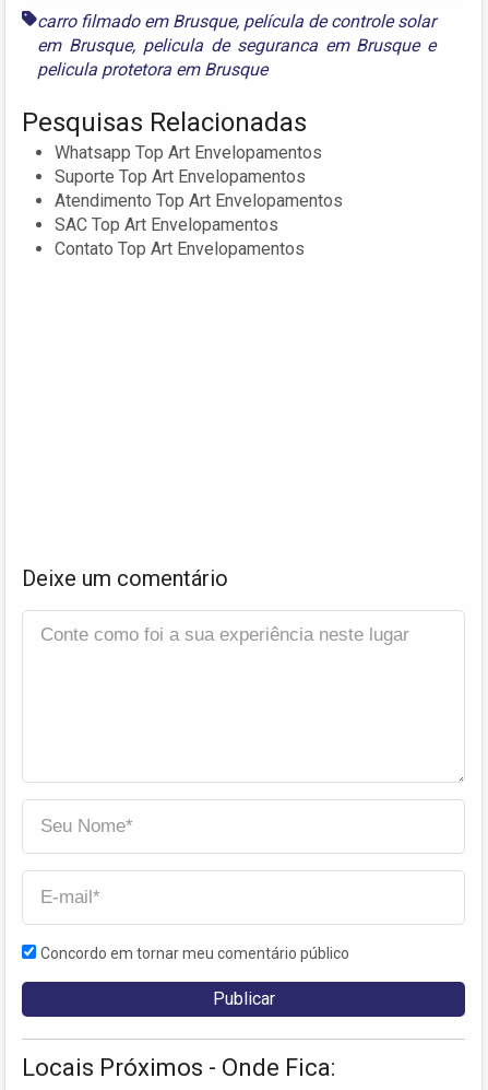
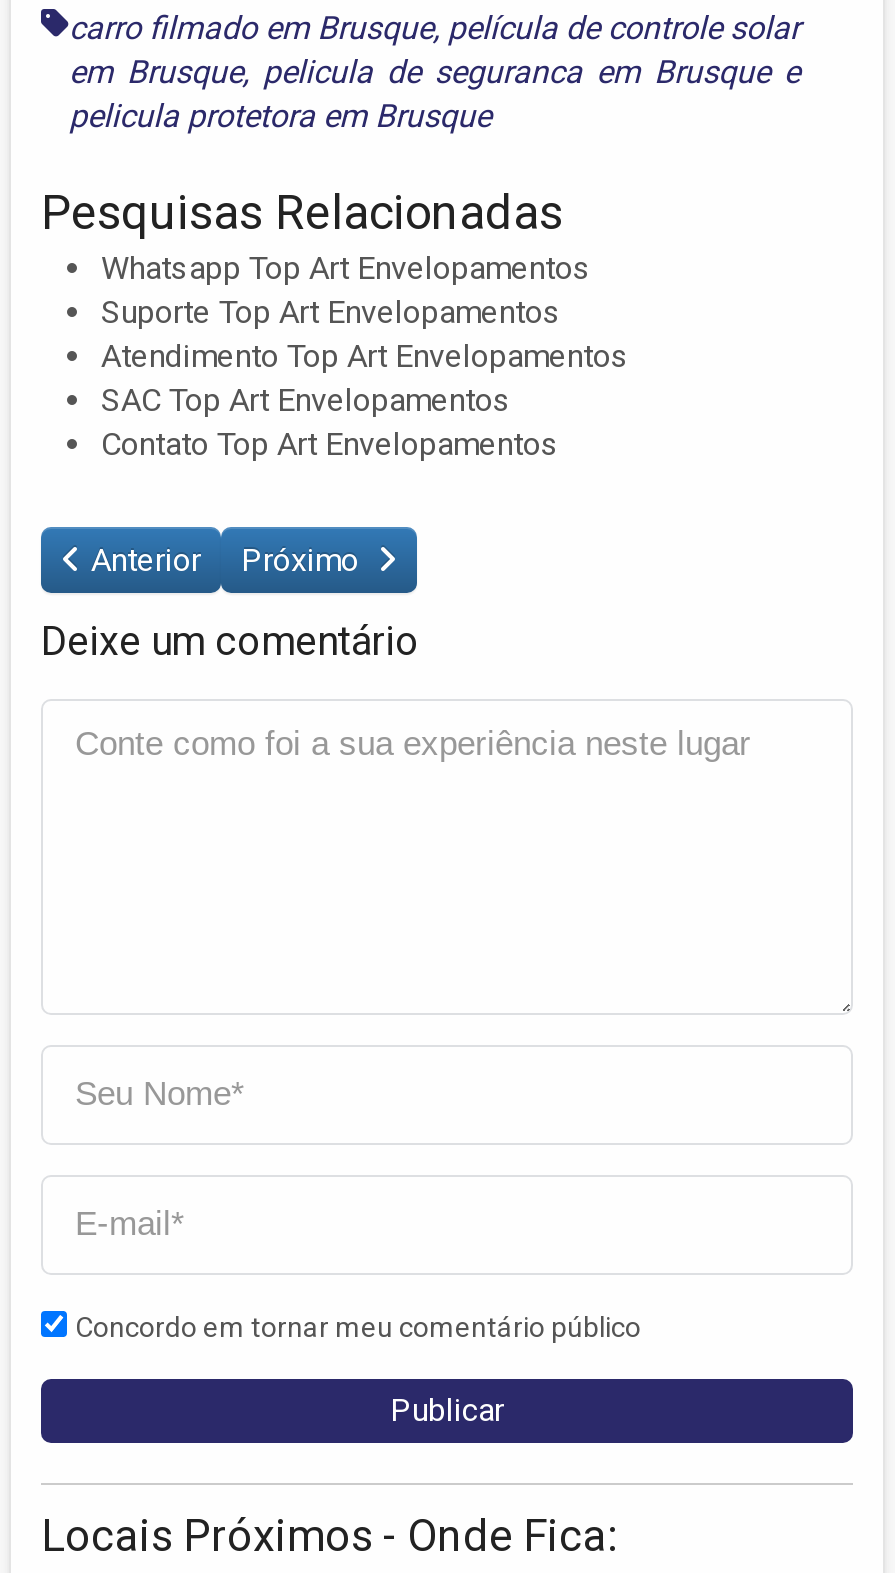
+ Anterior
+ Próximo
